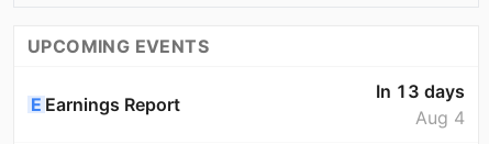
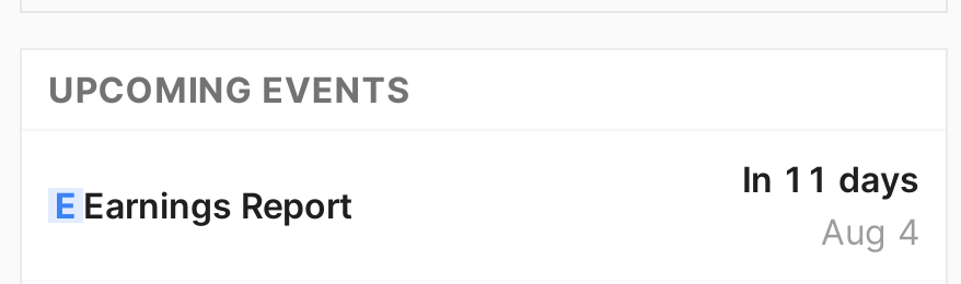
- In 13 days
+ In 11 days
